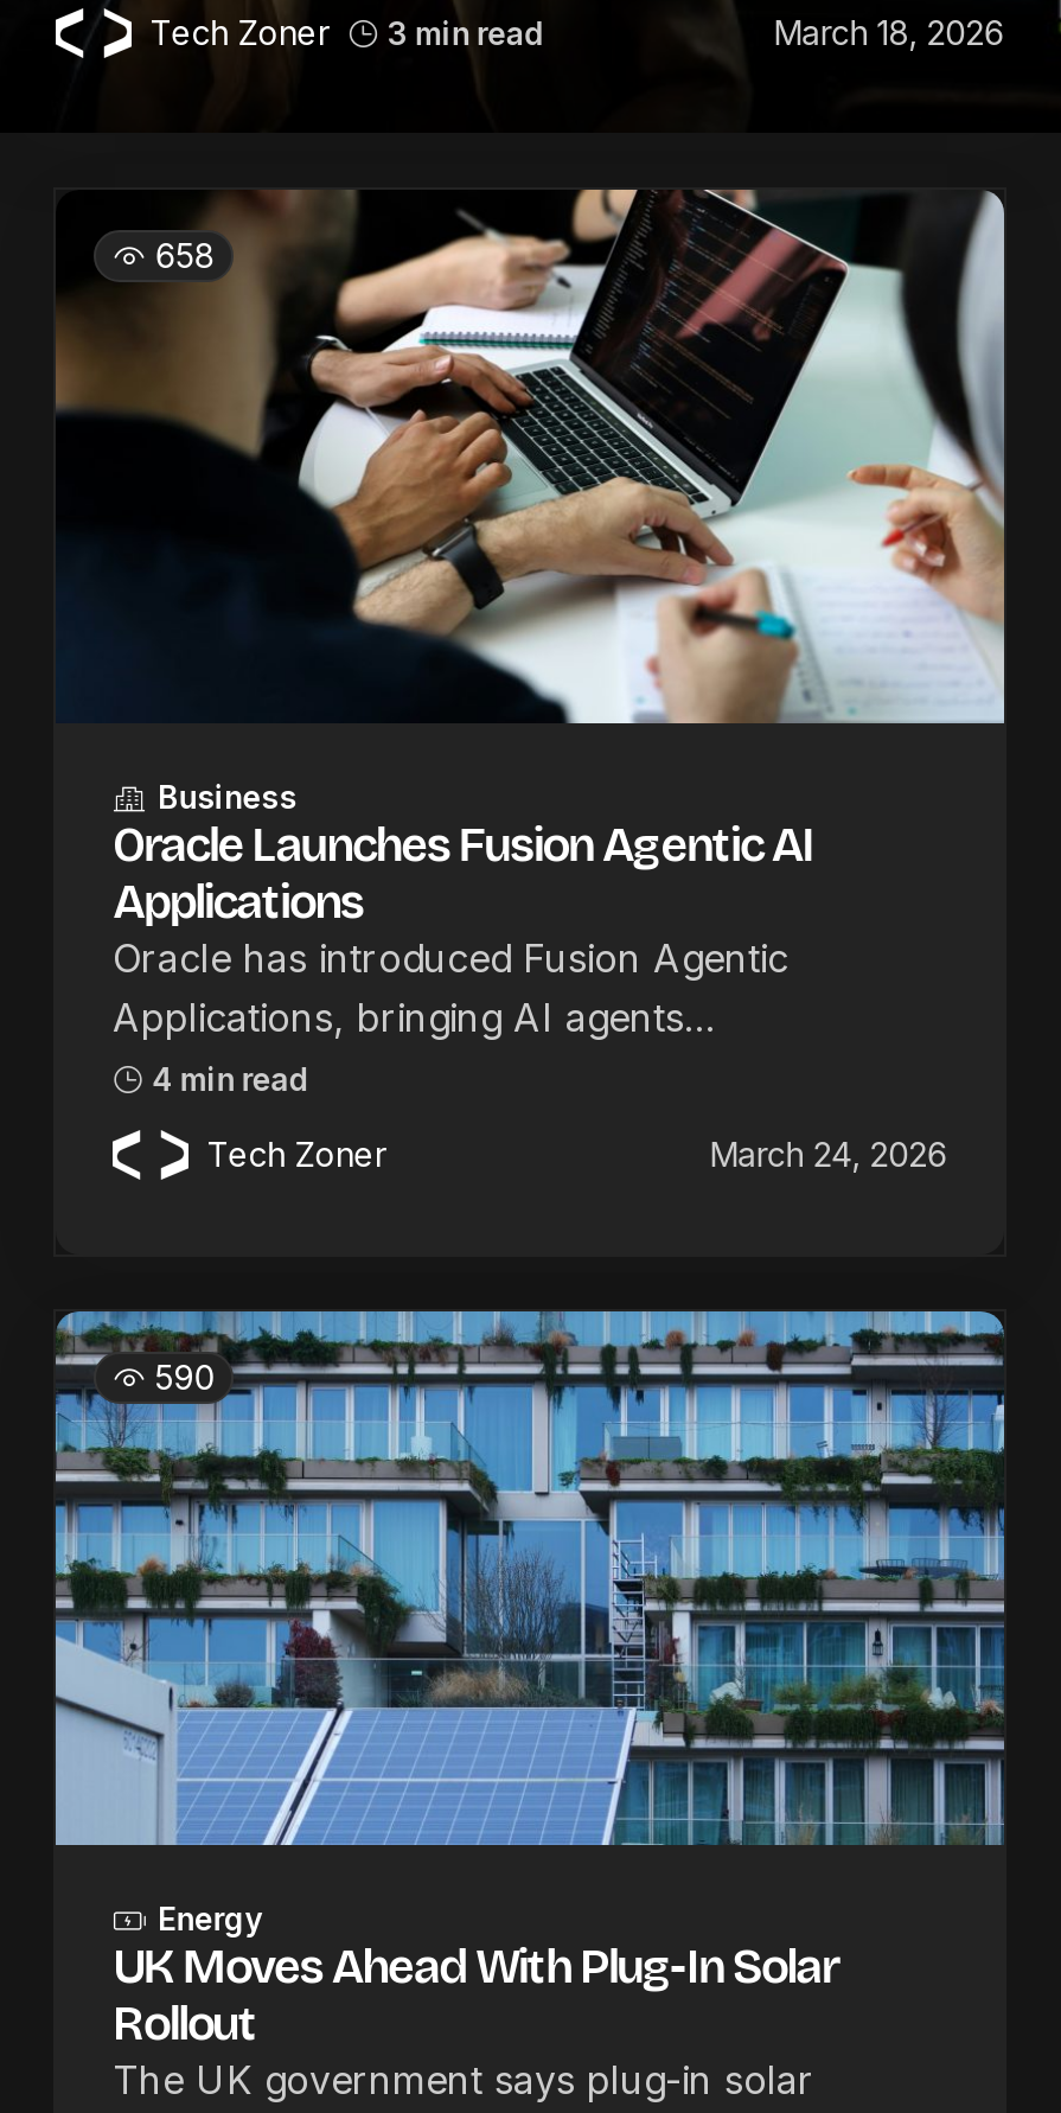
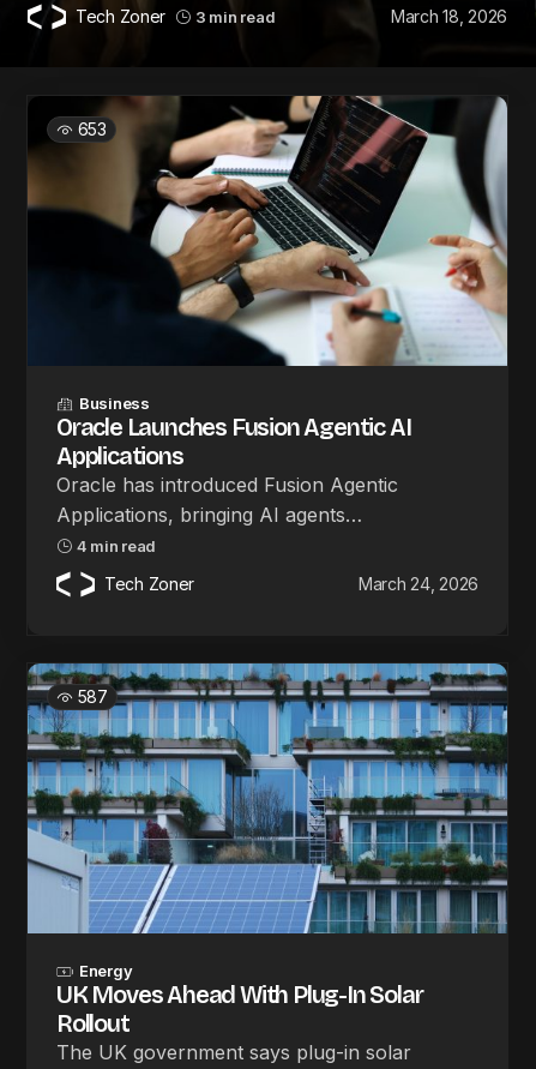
- 658
+ 653

- 590
+ 587
